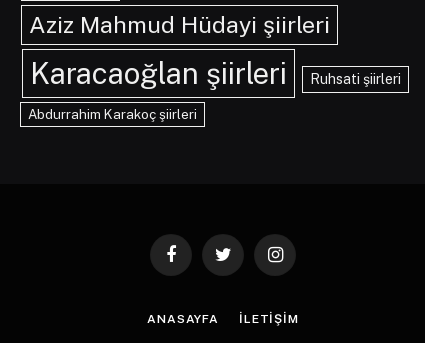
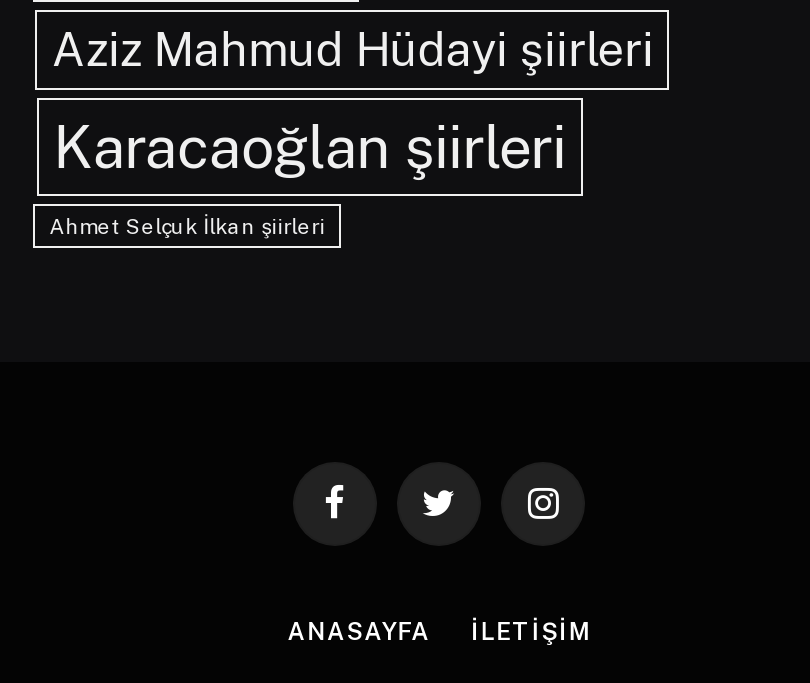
- Ruhsati şiirleri
- Abdurrahim Karakoç şiirleri
+ Ahmet Selçuk İlkan şiirleri
